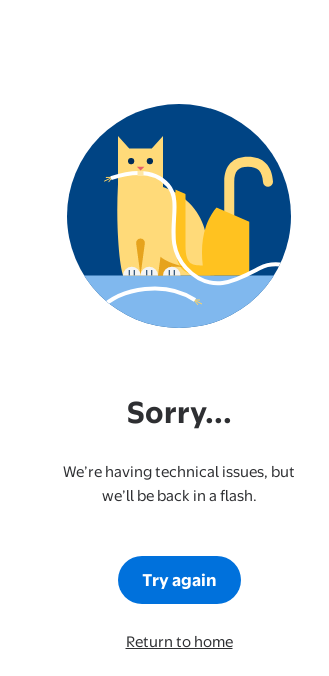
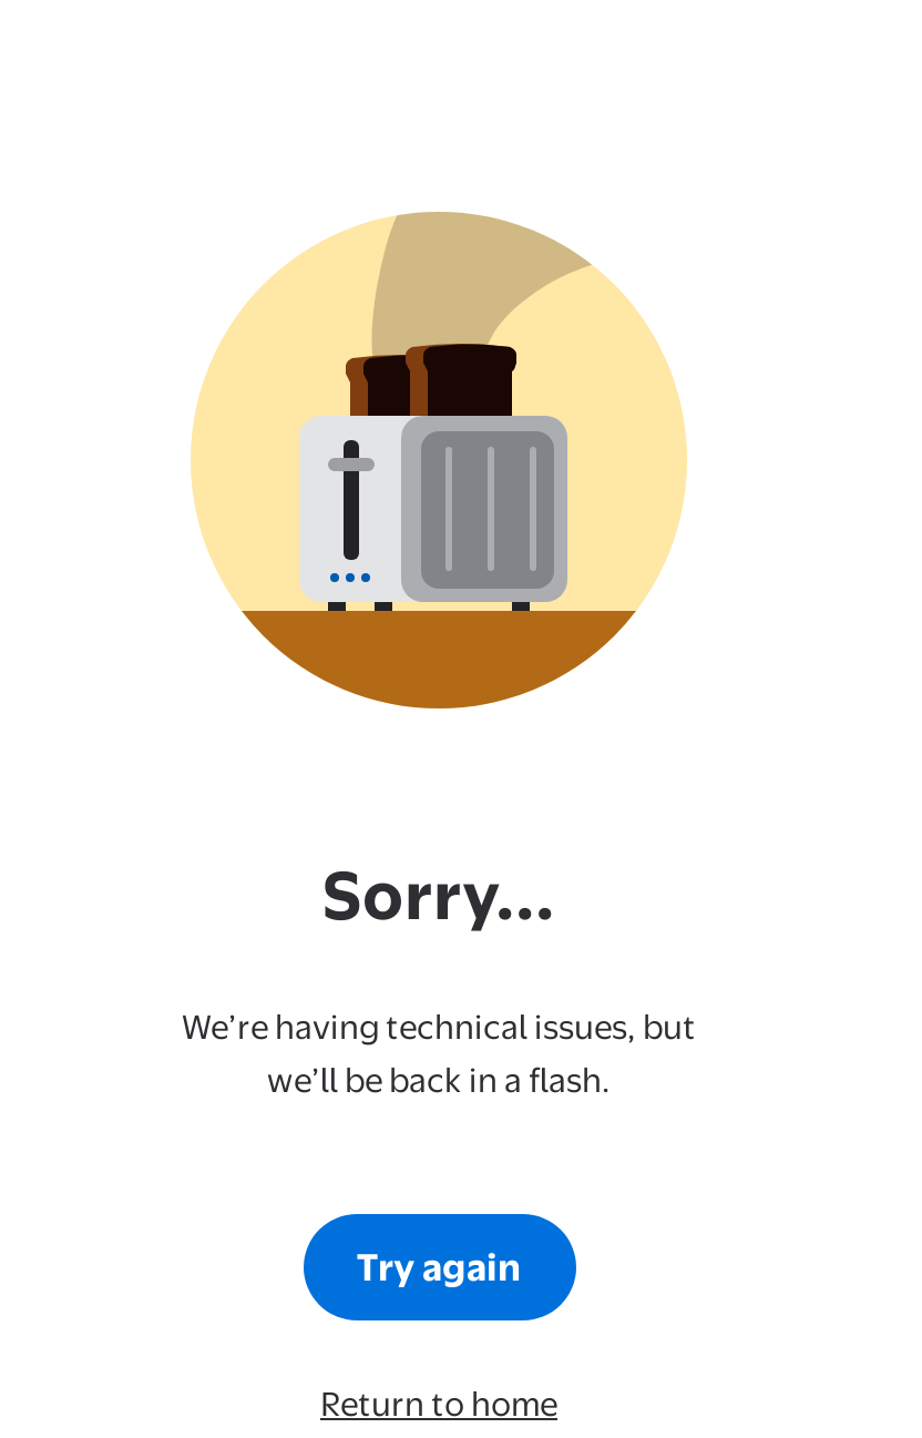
- [image]
+ [image]
